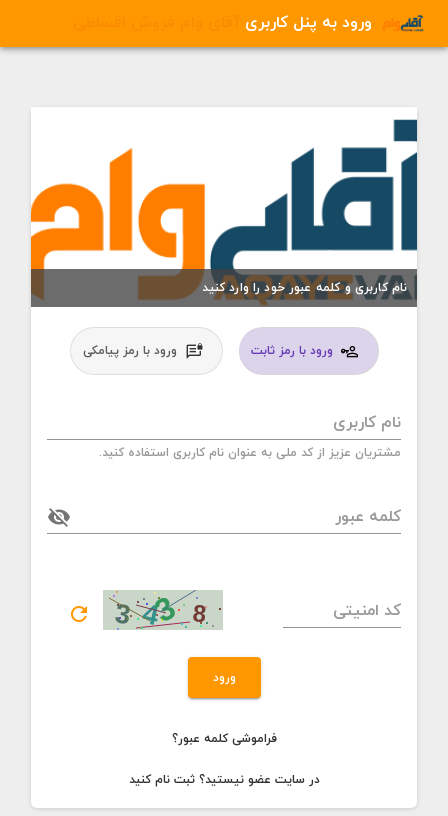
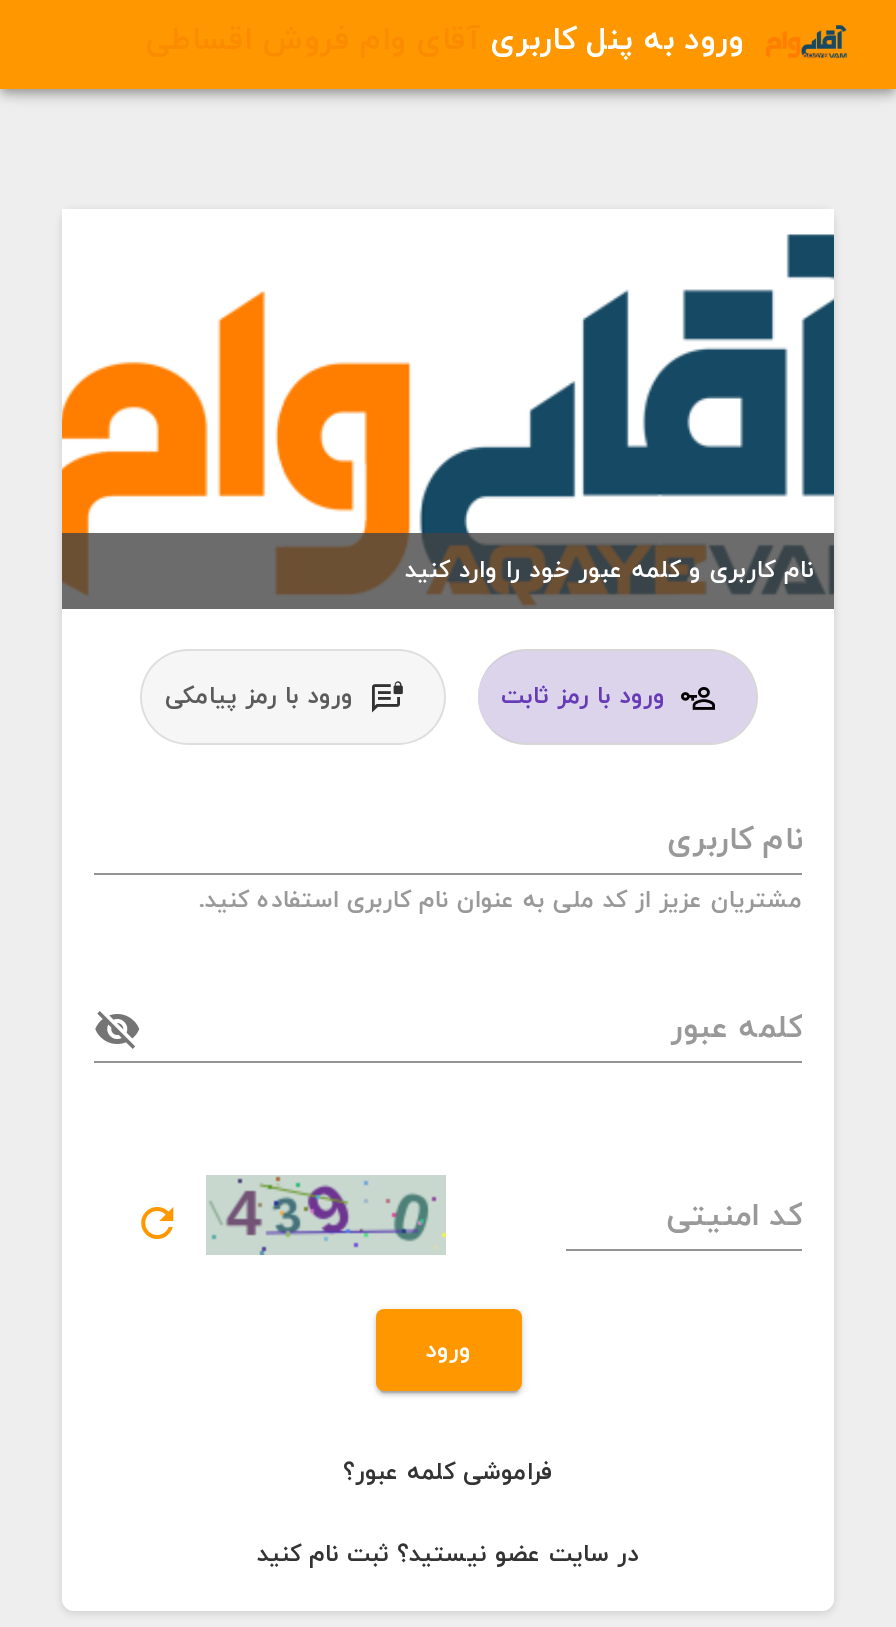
- [image]
+ [image]
